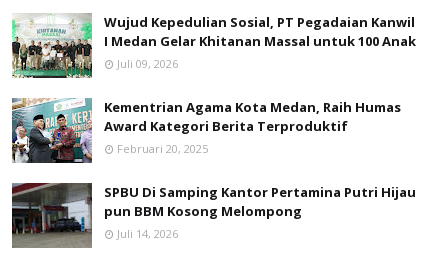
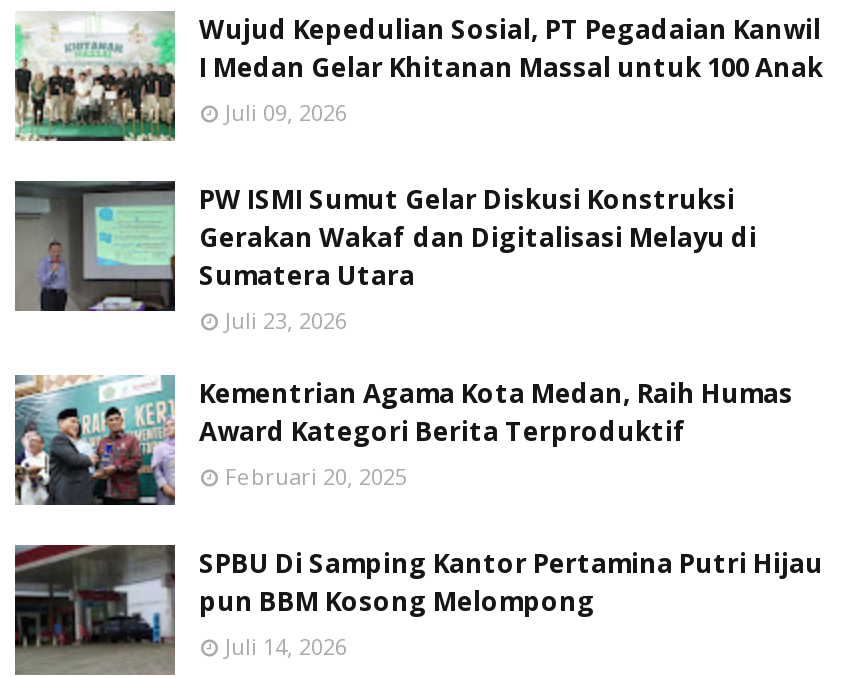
+ [image]
+ PW ISMI Sumut Gelar Diskusi Konstruksi
+ Gerakan Wakaf dan Digitalisasi Melayu di
+ Sumatera Utara
+ Juli 23, 2026
